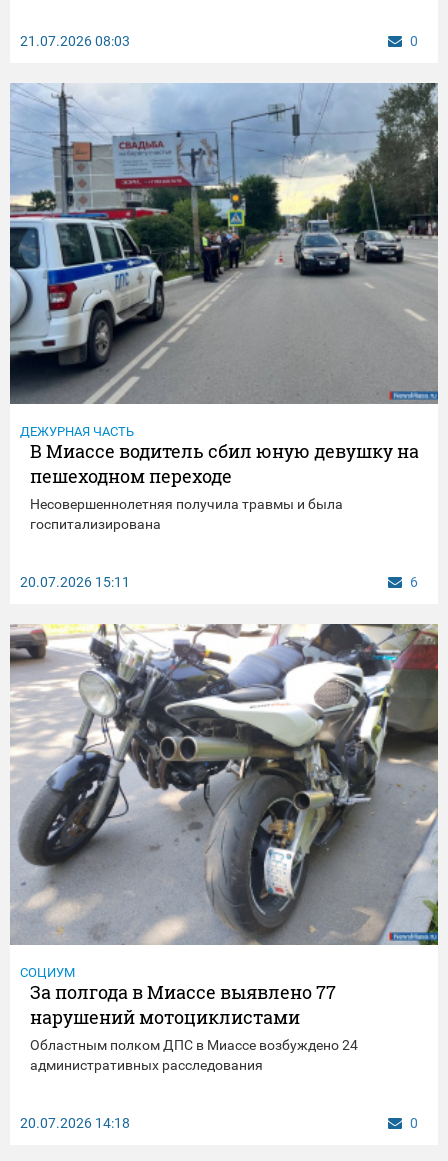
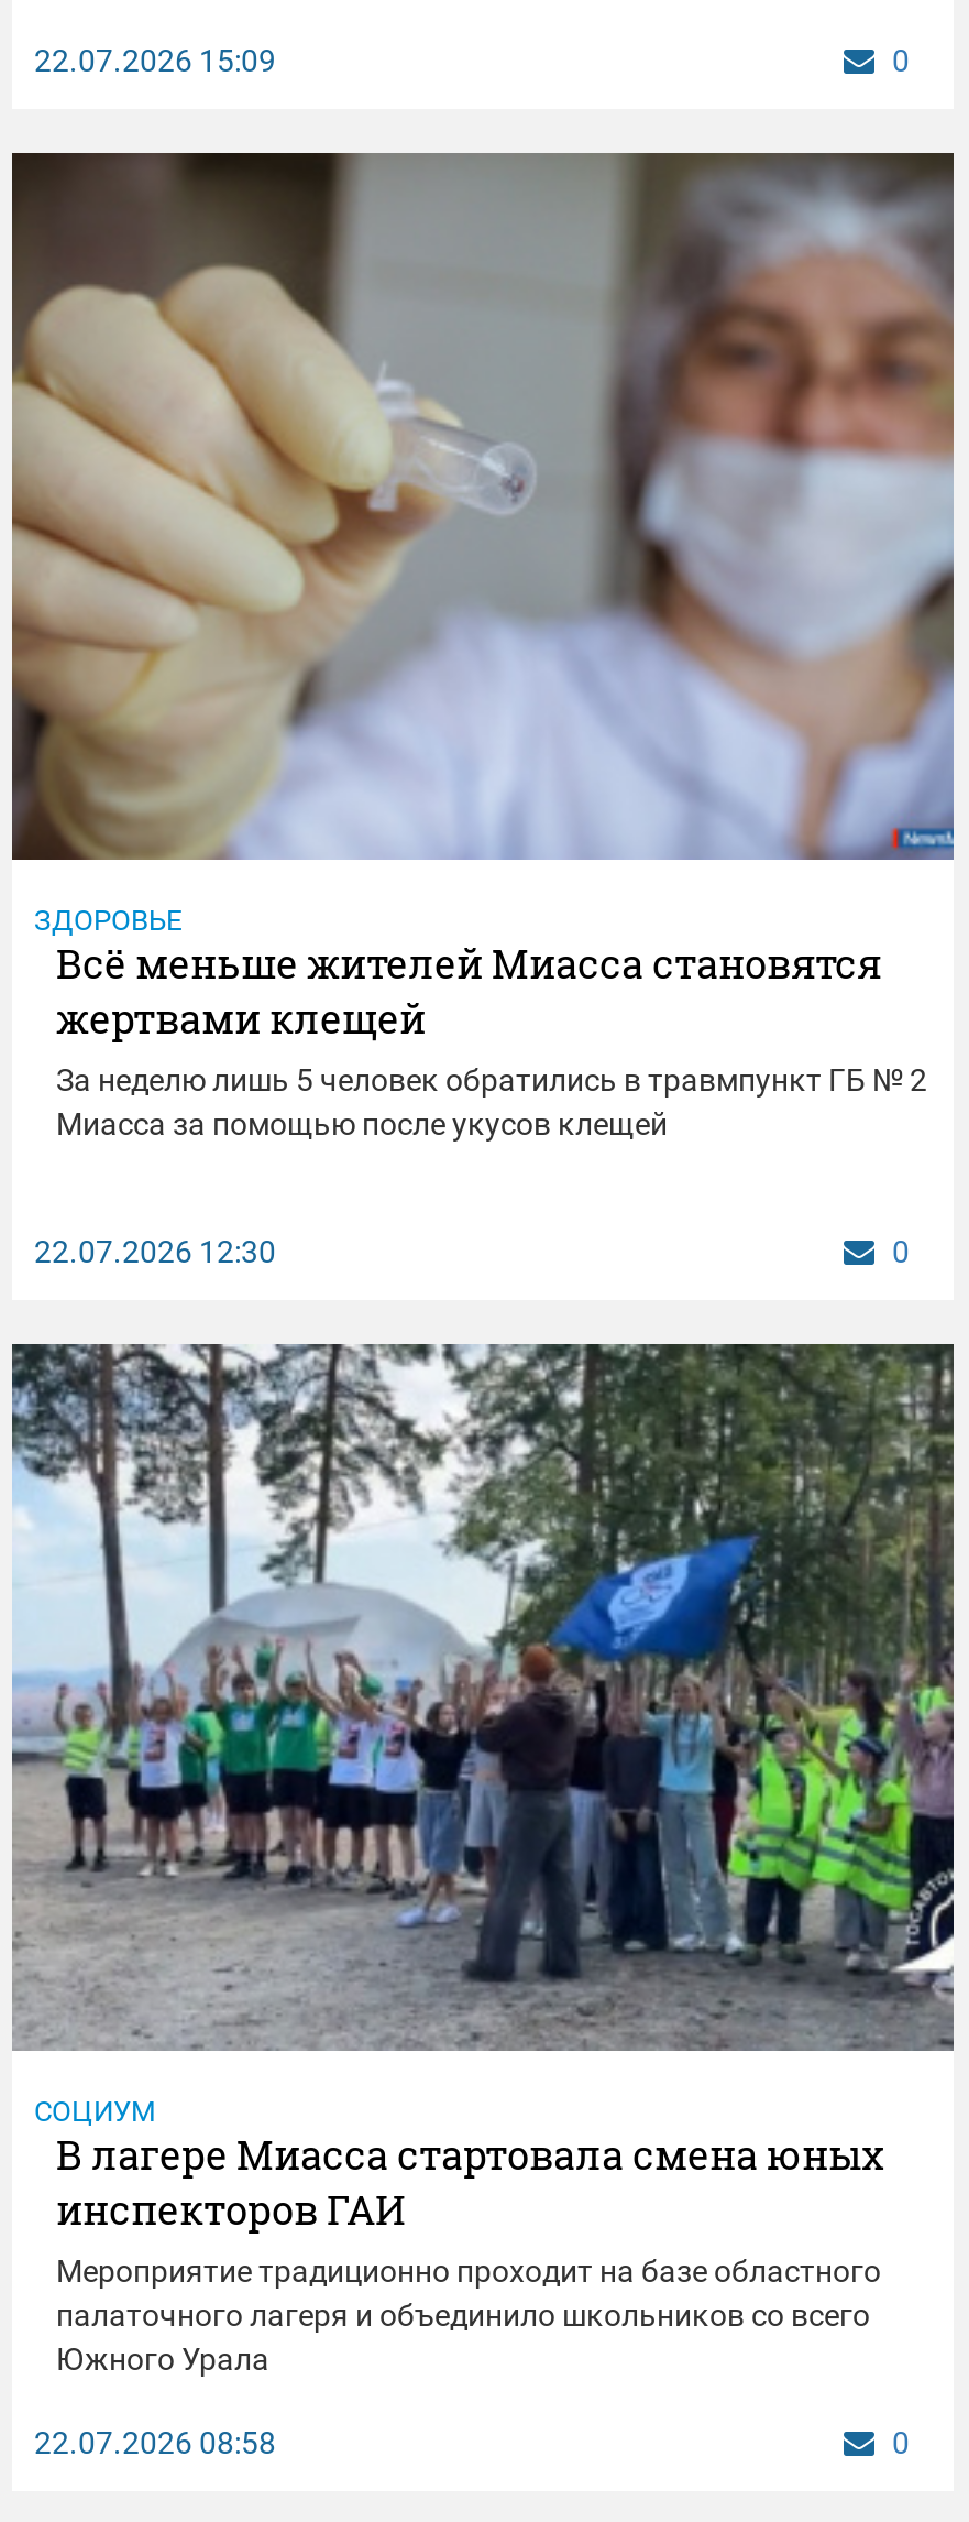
- 21.07.2026 08:03
+ 22.07.2026 15:09

- [image]
- ДЕЖУРНАЯ ЧАСТЬ
- В Миассе водитель сбил юную девушку на
- пешеходном переходе
- Несовершеннолетняя получила травмы и была
- госпитализирована
+ [image]
+ ЗДОРОВЬЕ
+ Всё меньше жителей Миасса становятся
+ жертвами клещей
+ За неделю лишь 5 человек обратились в травмпункт ГБ № 2
+ Миасса за помощью после укусов клещей

- 20.07.2026 15:11
- 6
+ 22.07.2026 12:30
+ 0

- [image]
- За полгода в Миассе выявлено 77
- нарушений мотоциклистами
- Областным полком ДПС в Миассе возбуждено 24
- административных расследования
+ [image]
+ В лагере Миасса стартовала смена юных
+ инспекторов ГАИ
+ Мероприятие традиционно проходит на базе областного
+ палаточного лагеря и объединило школьников со всего
+ Южного Урала

- 20.07.2026 14:18
+ 22.07.2026 08:58
